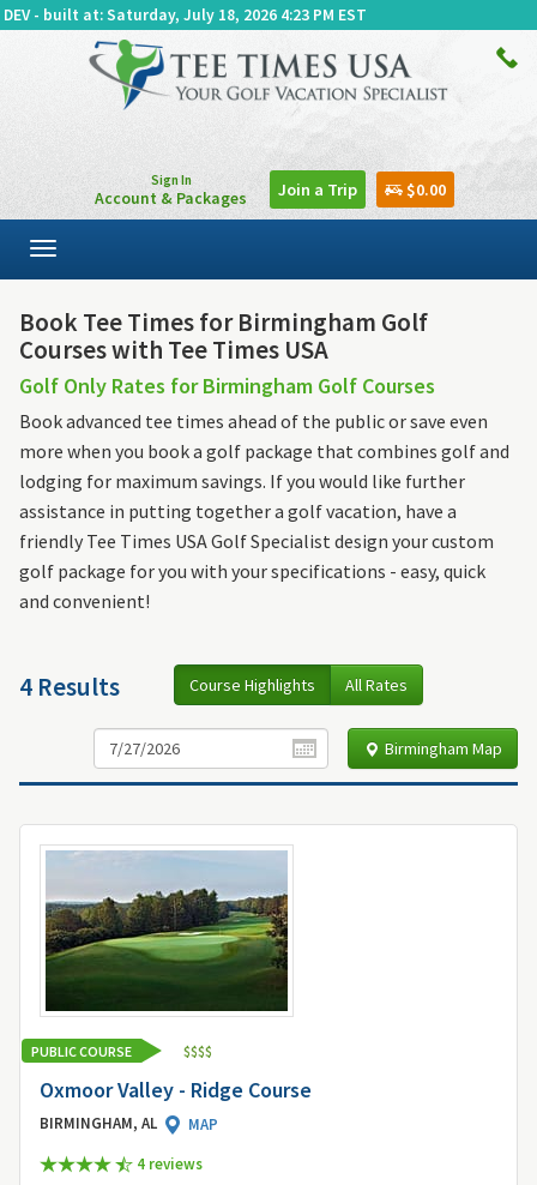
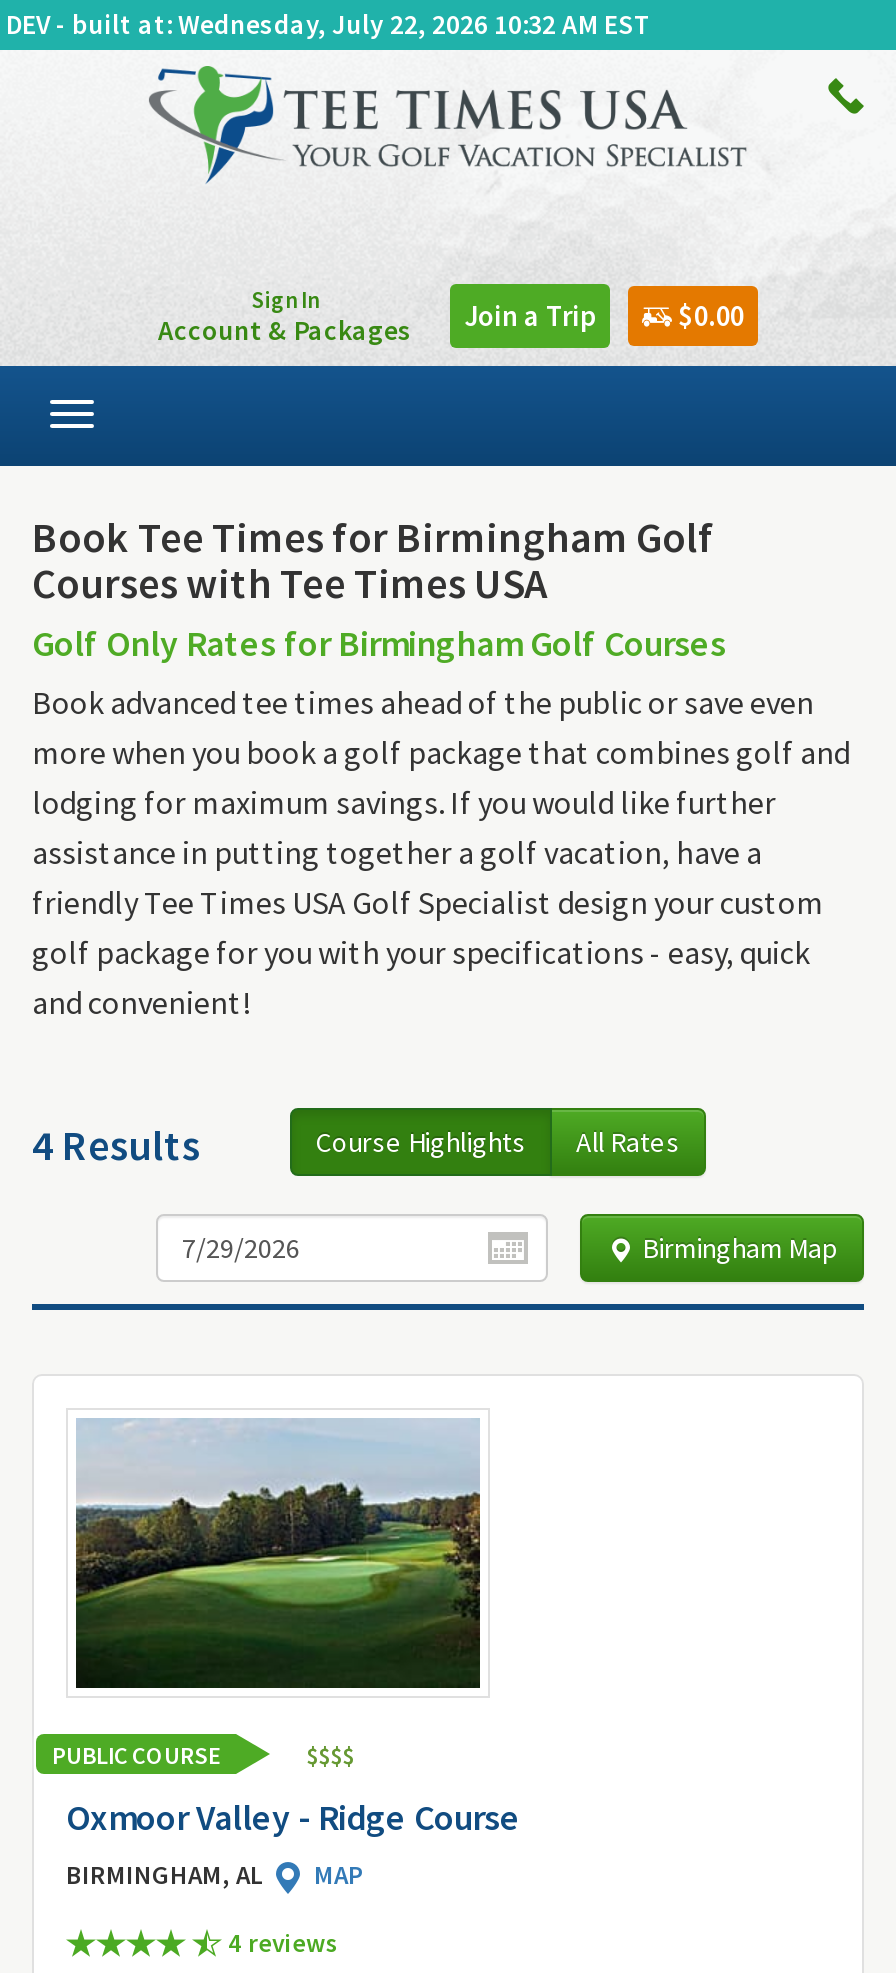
- DEV - built at: Saturday, July 18, 2026 4:23 PM EST
+ DEV - built at: Wednesday, July 22, 2026 10:32 AM EST
